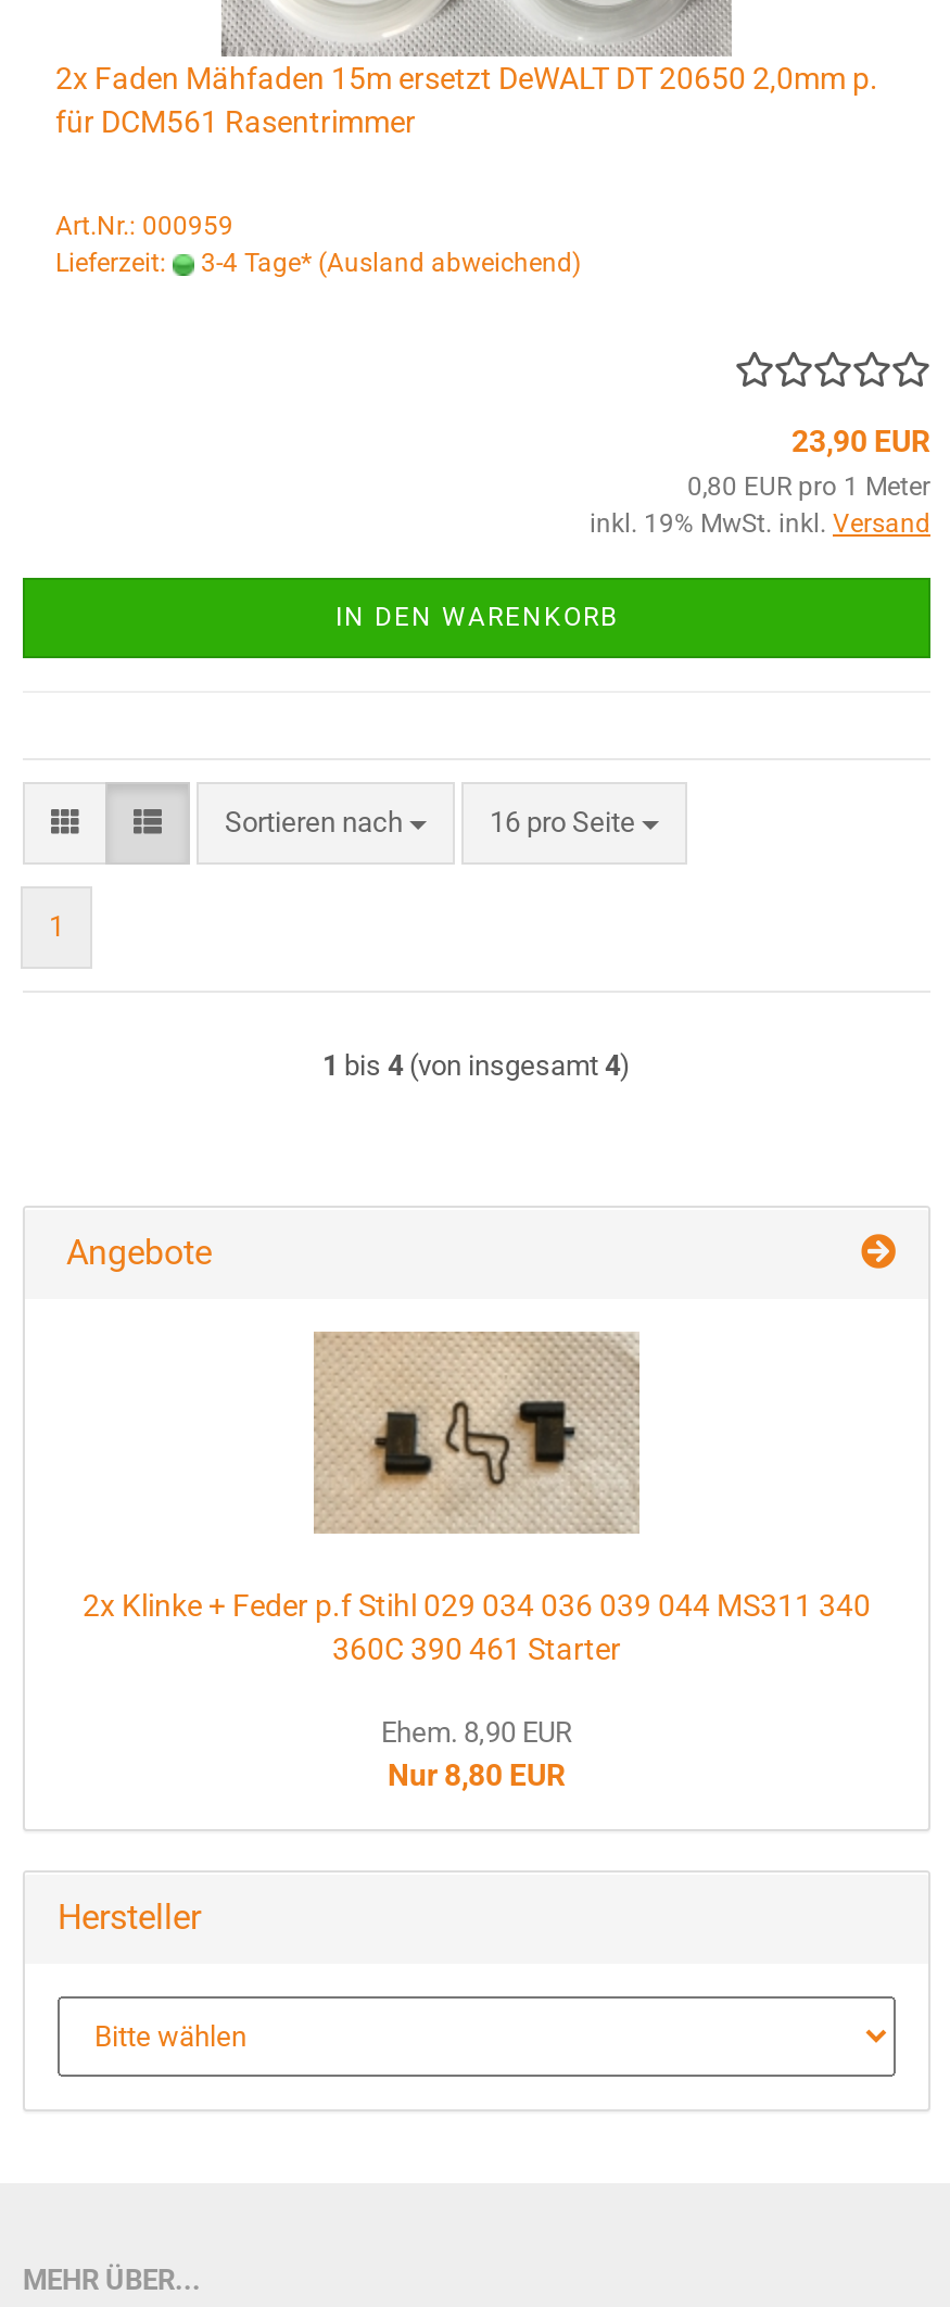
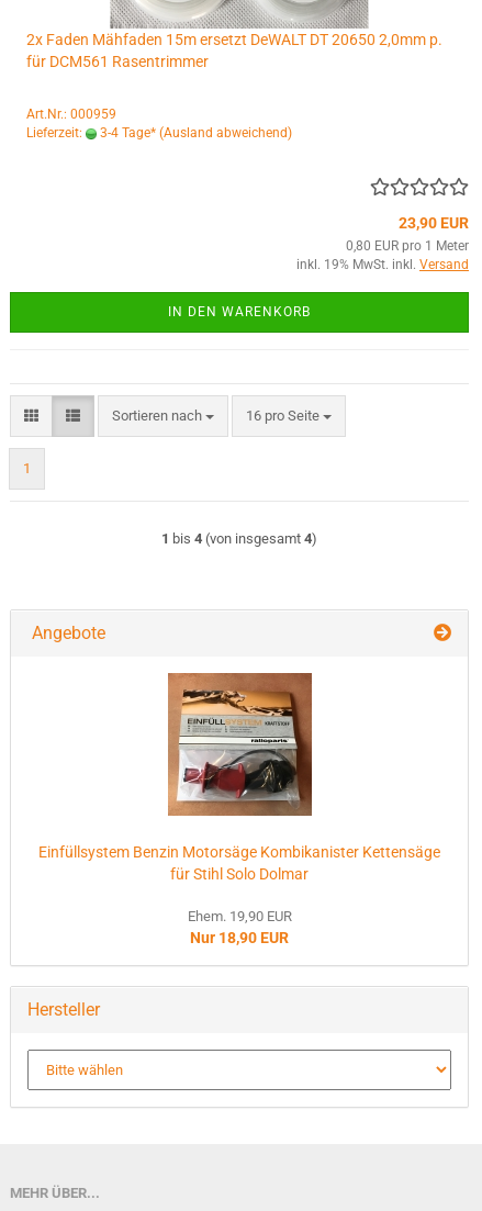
- [image]
+ [image]

- 2x Klinke + Feder p.f Stihl 029 034 036 039 044 MS311 340
- 360C 390 461 Starter
+ Einfüllsystem Benzin Motorsäge Kombikanister Kettensäge
+ für Stihl Solo Dolmar

- Ehem. 8,90 EUR
- Nur 8,80 EUR
+ Ehem. 19,90 EUR
+ Nur 18,90 EUR
